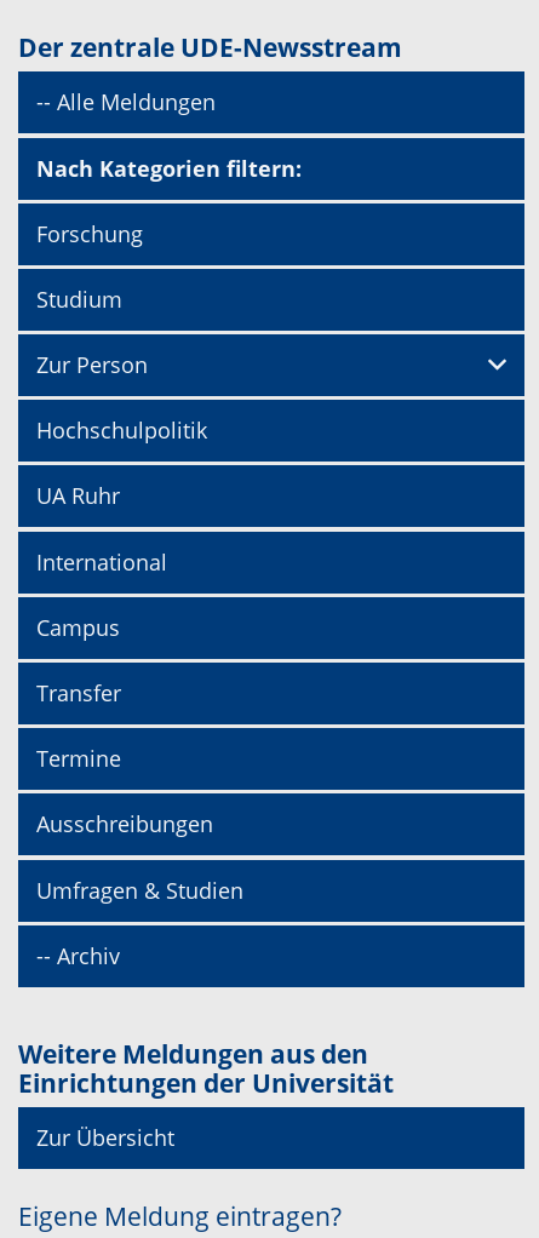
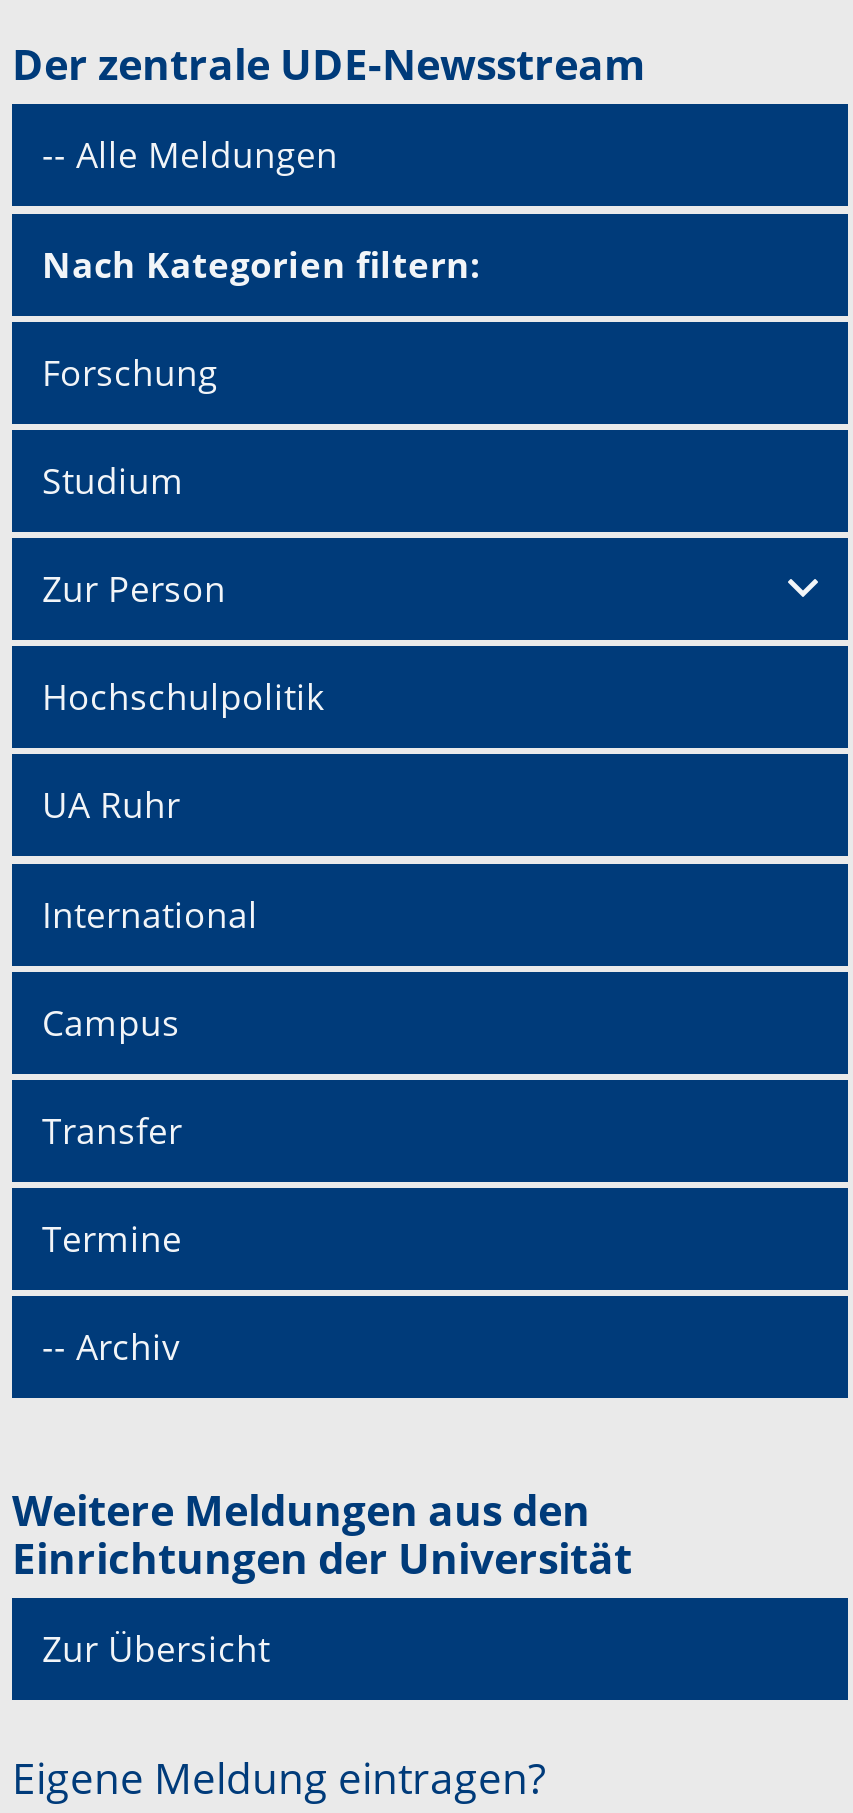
- Ausschreibungen
- Umfragen & Studien
